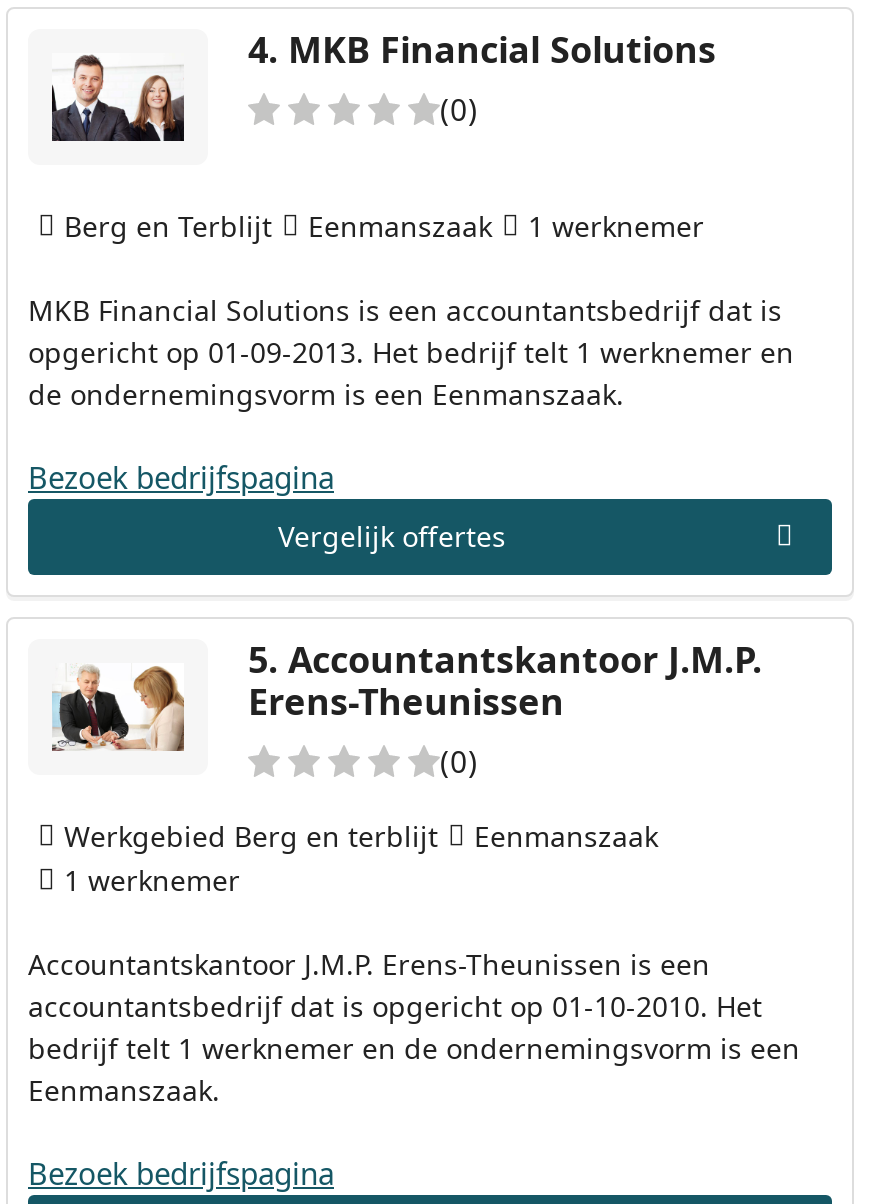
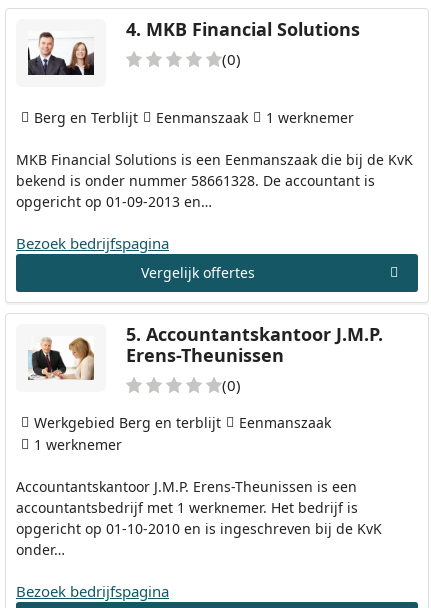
- MKB Financial Solutions is een accountantsbedrijf dat is
- opgericht op 01-09-2013. Het bedrijf telt 1 werknemer en
- de ondernemingsvorm is een Eenmanszaak.
+ MKB Financial Solutions is een Eenmanszaak die bij de KvK
+ bekend is onder nummer 58661328. De accountant is
+ opgericht op 01-09-2013 en…

- accountantsbedrijf dat is opgericht op 01-10-2010. Het
- bedrijf telt 1 werknemer en de ondernemingsvorm is een
- Eenmanszaak.
+ accountantsbedrijf met 1 werknemer. Het bedrijf is
+ opgericht op 01-10-2010 en is ingeschreven bij de KvK
+ onder…
